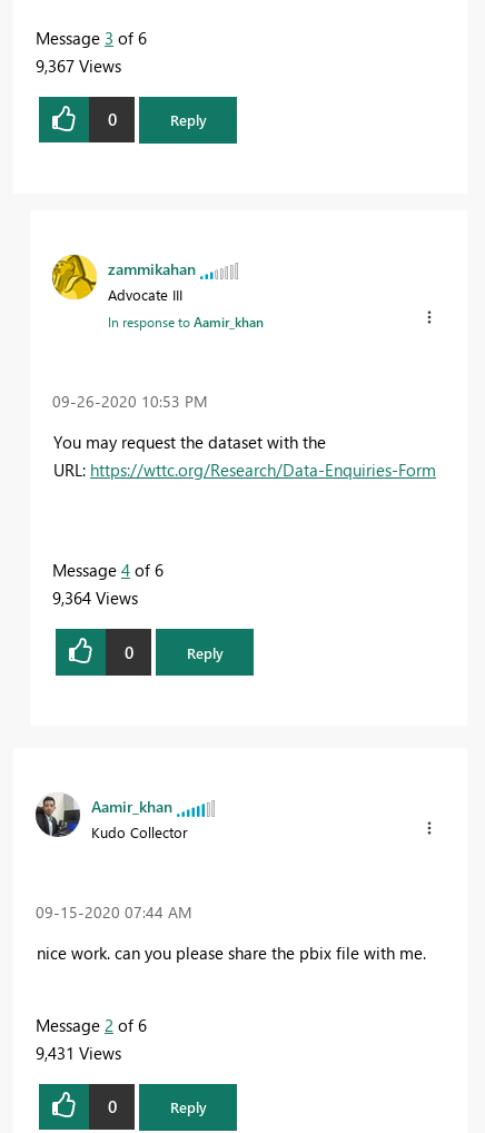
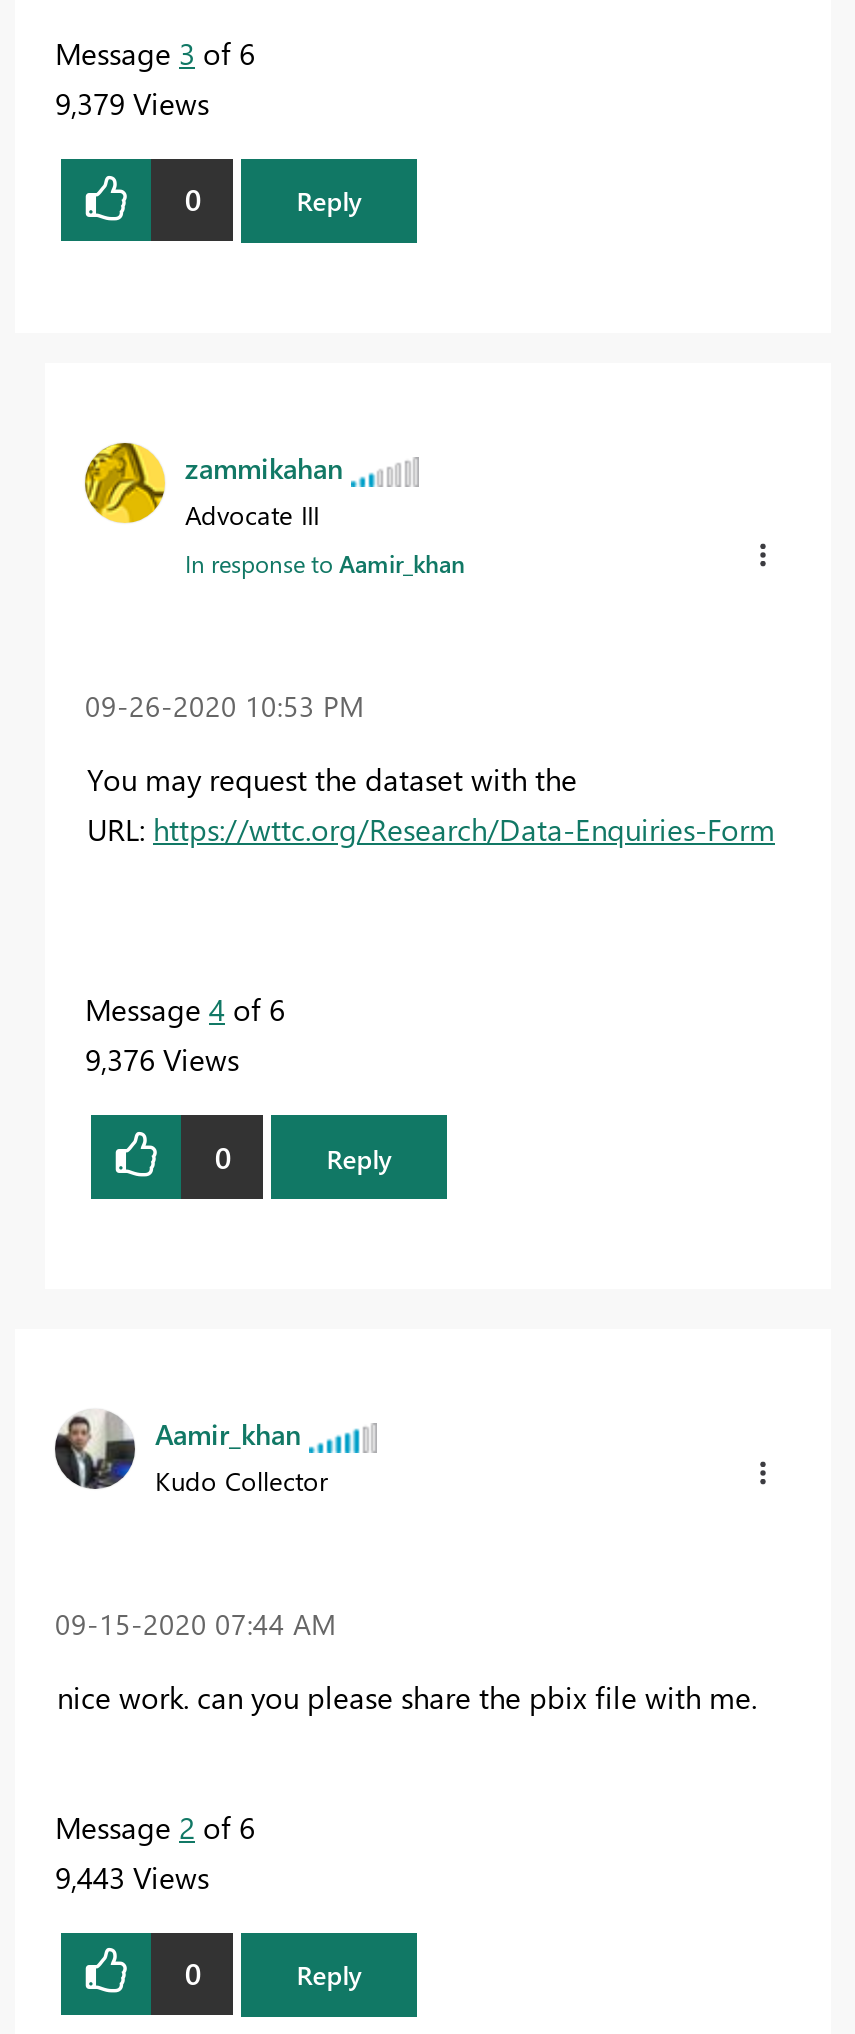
- 9,367 Views
+ 9,379 Views

- 9,364 Views
+ 9,376 Views

- 9,431 Views
+ 9,443 Views
